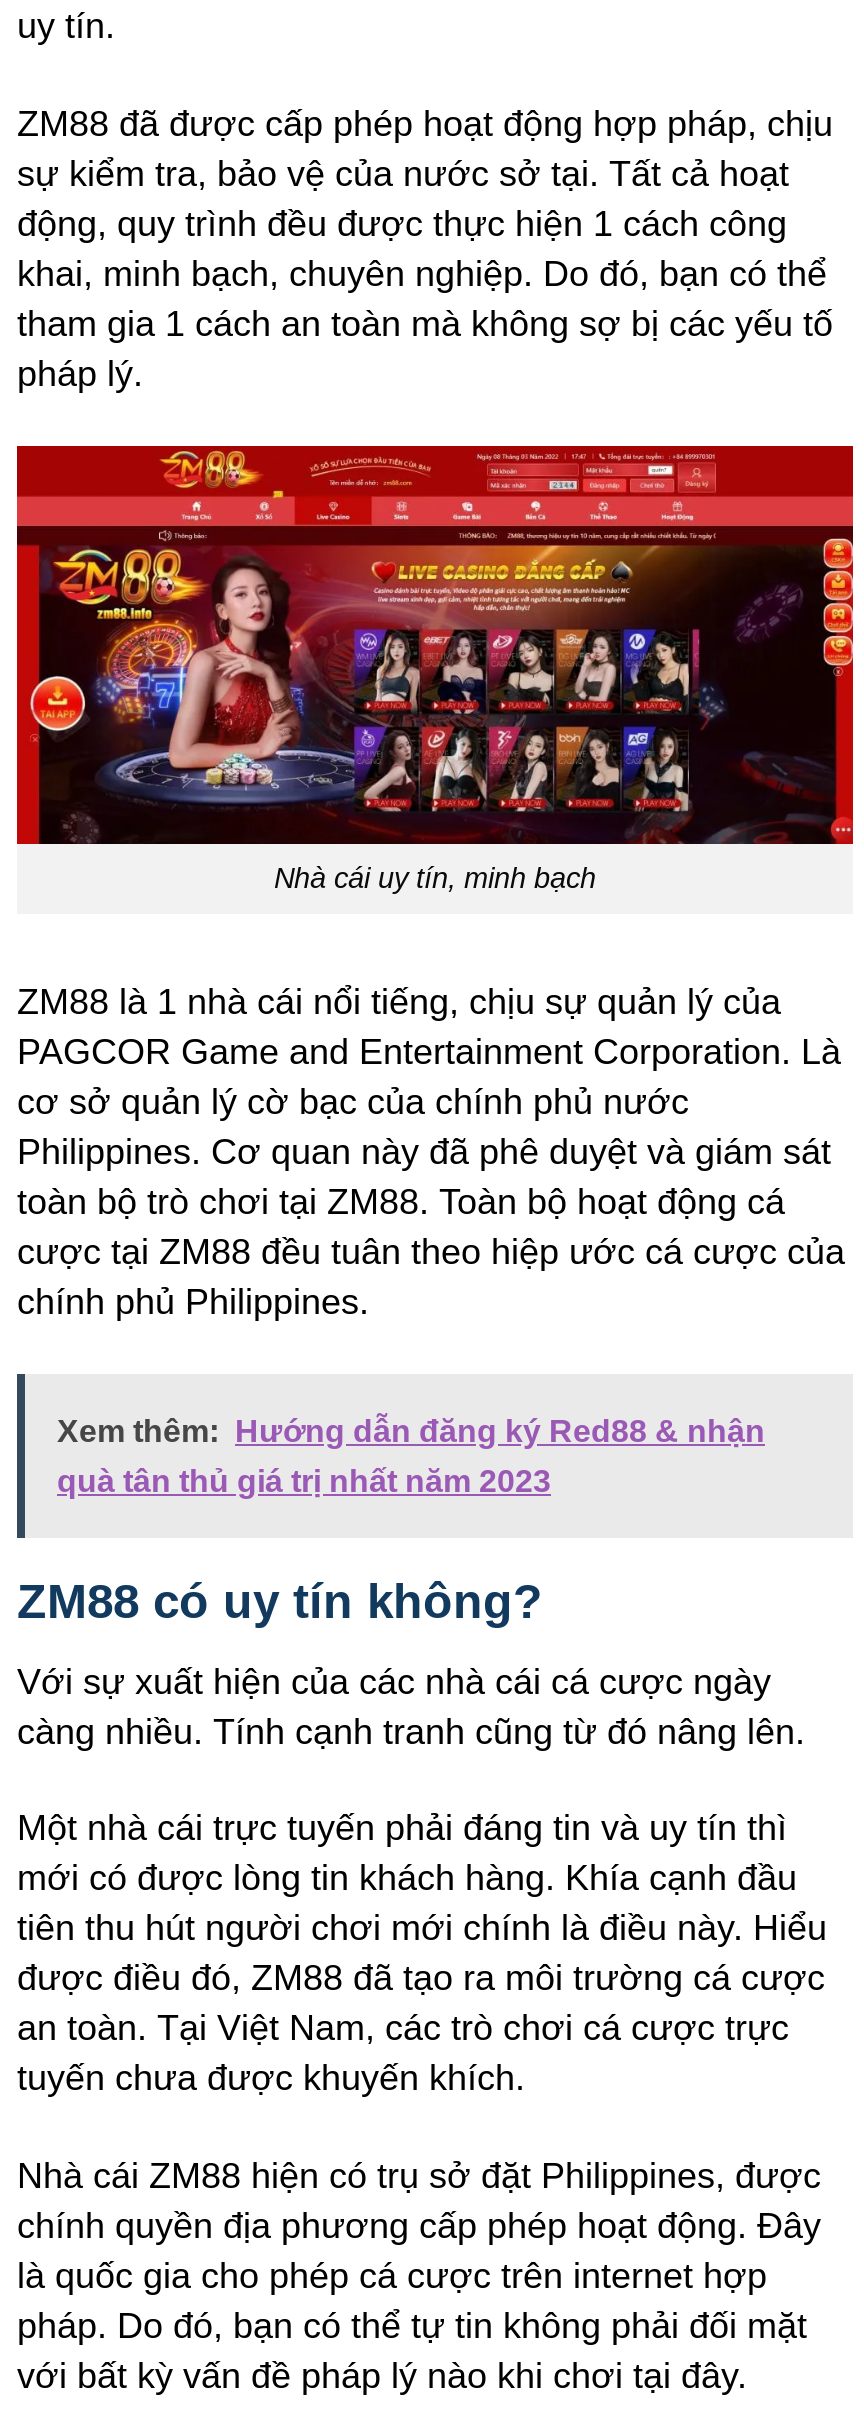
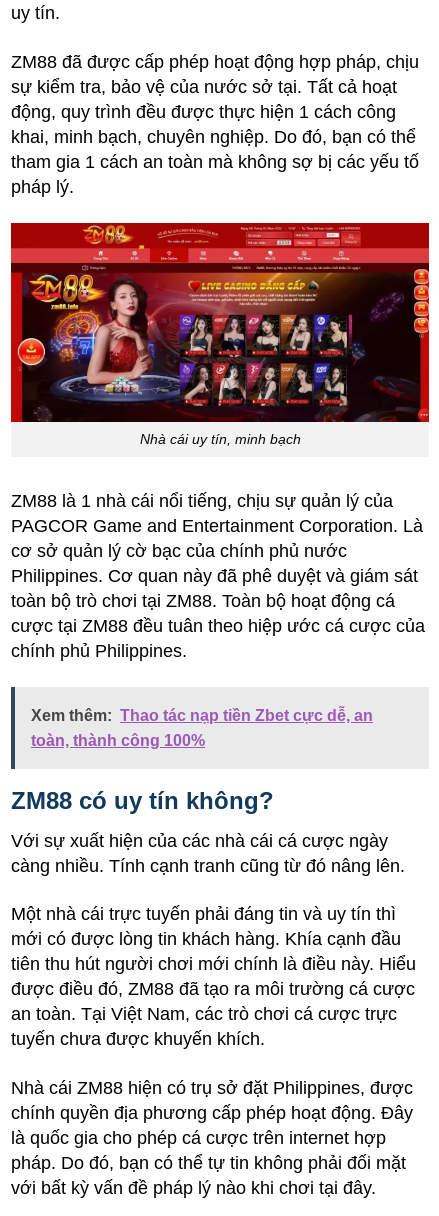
- Xem thêm: Hướng dẫn đăng ký Red88 & nhận
+ Xem thêm: Thao tác nạp tiền Zbet cực dễ, an

- quà tân thủ giá trị nhất năm 2023
+ toàn, thành công 100%
